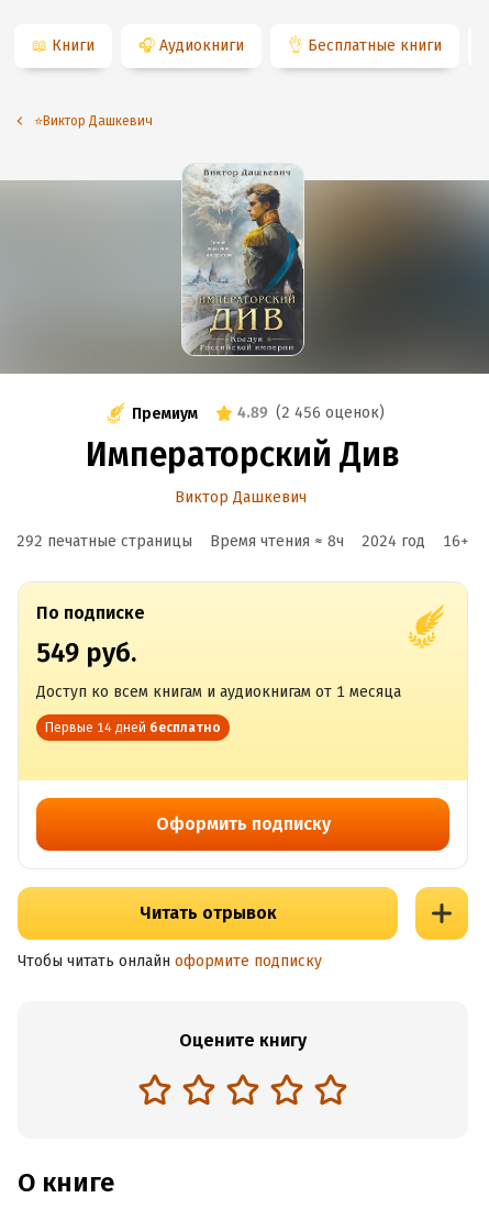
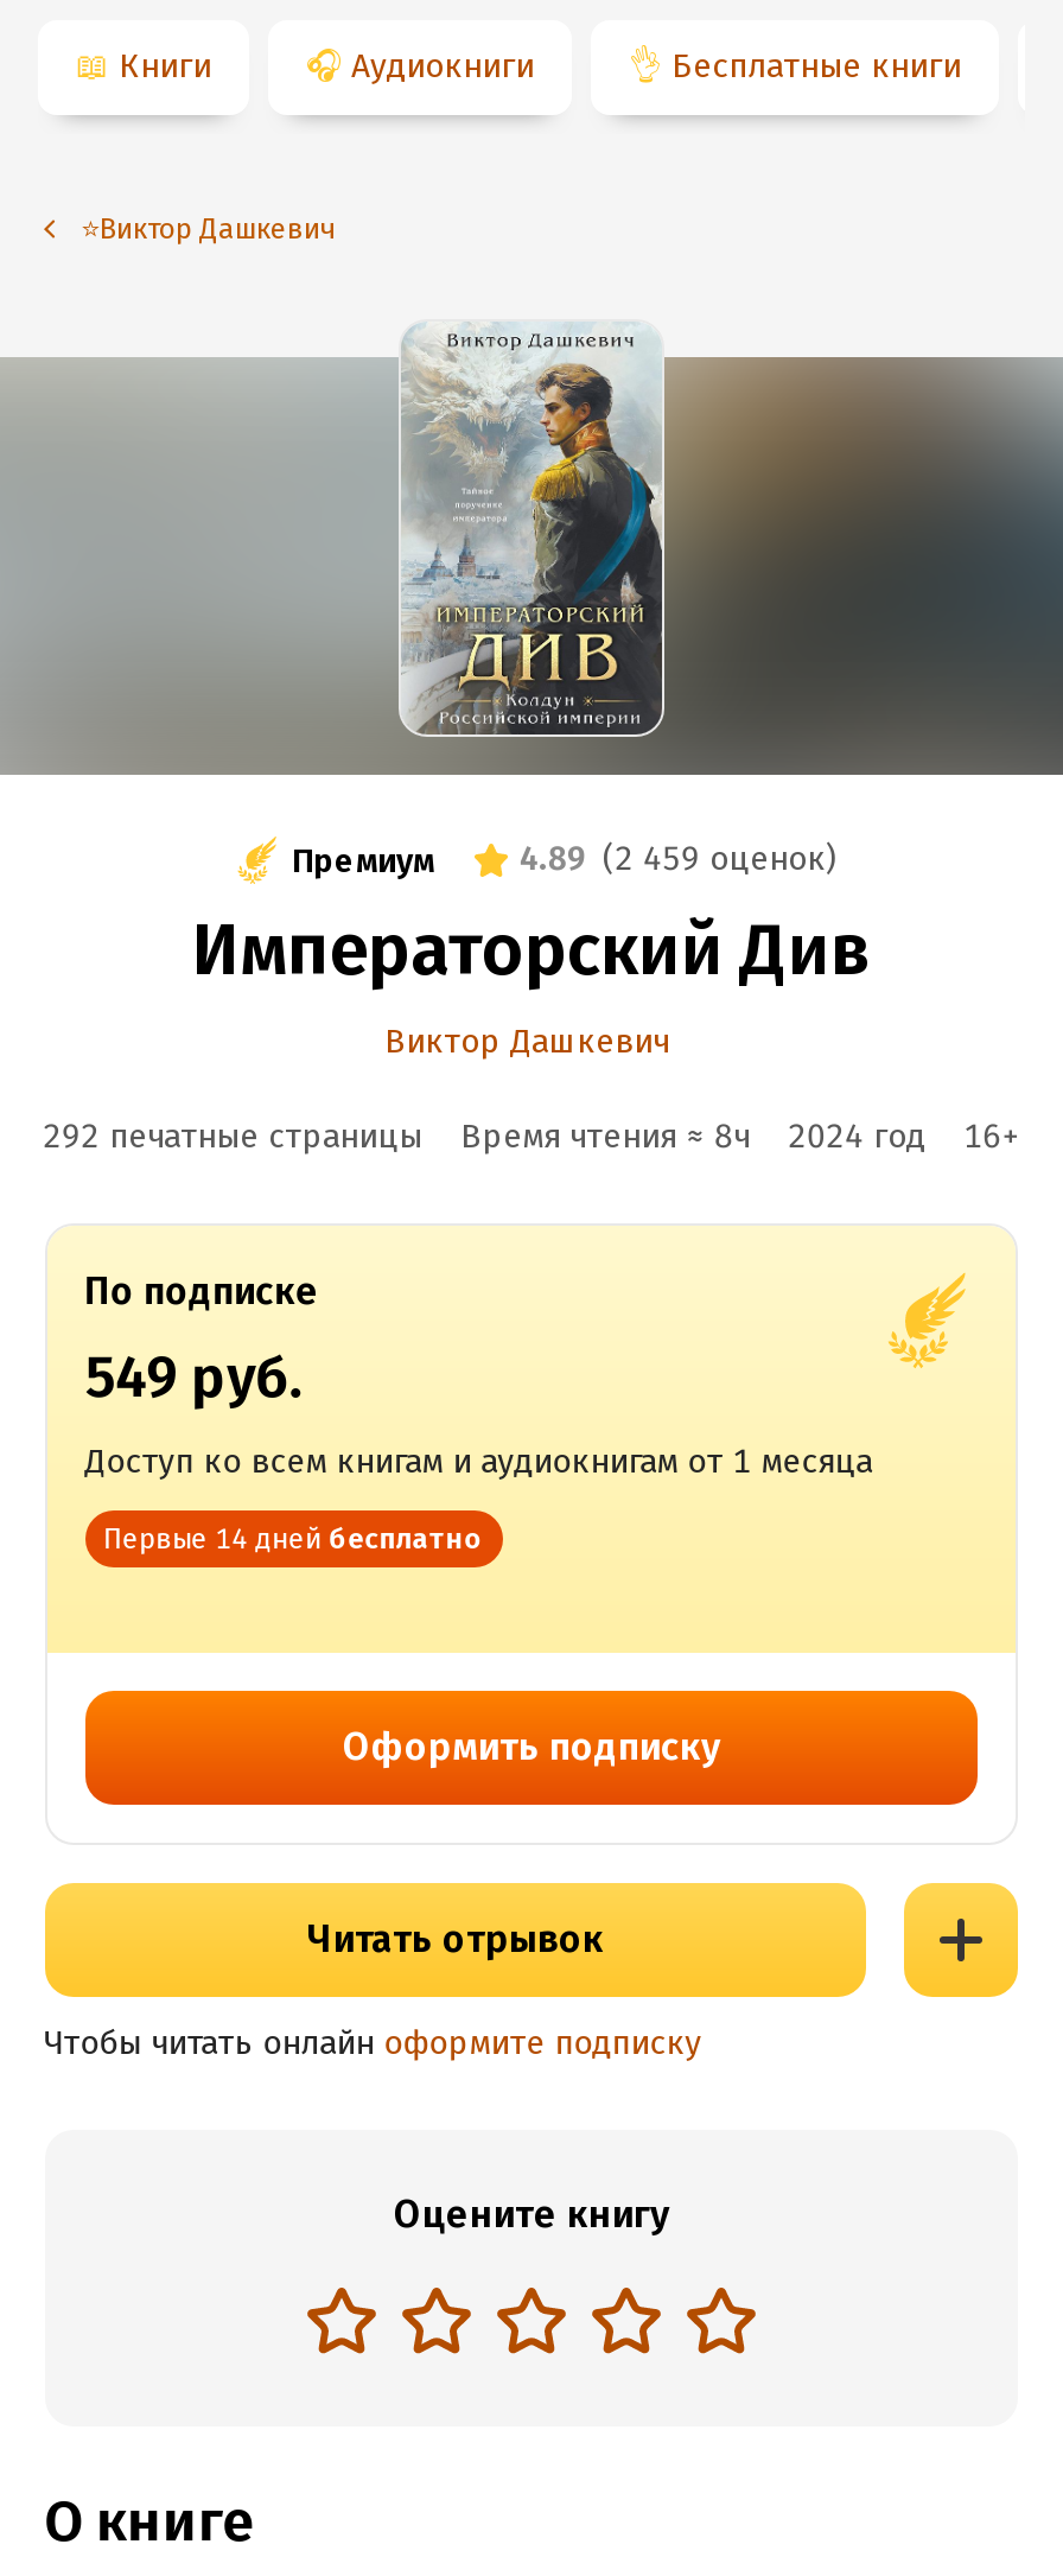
- 4.89 (2 456 оценок)
+ 4.89 (2 459 оценок)
